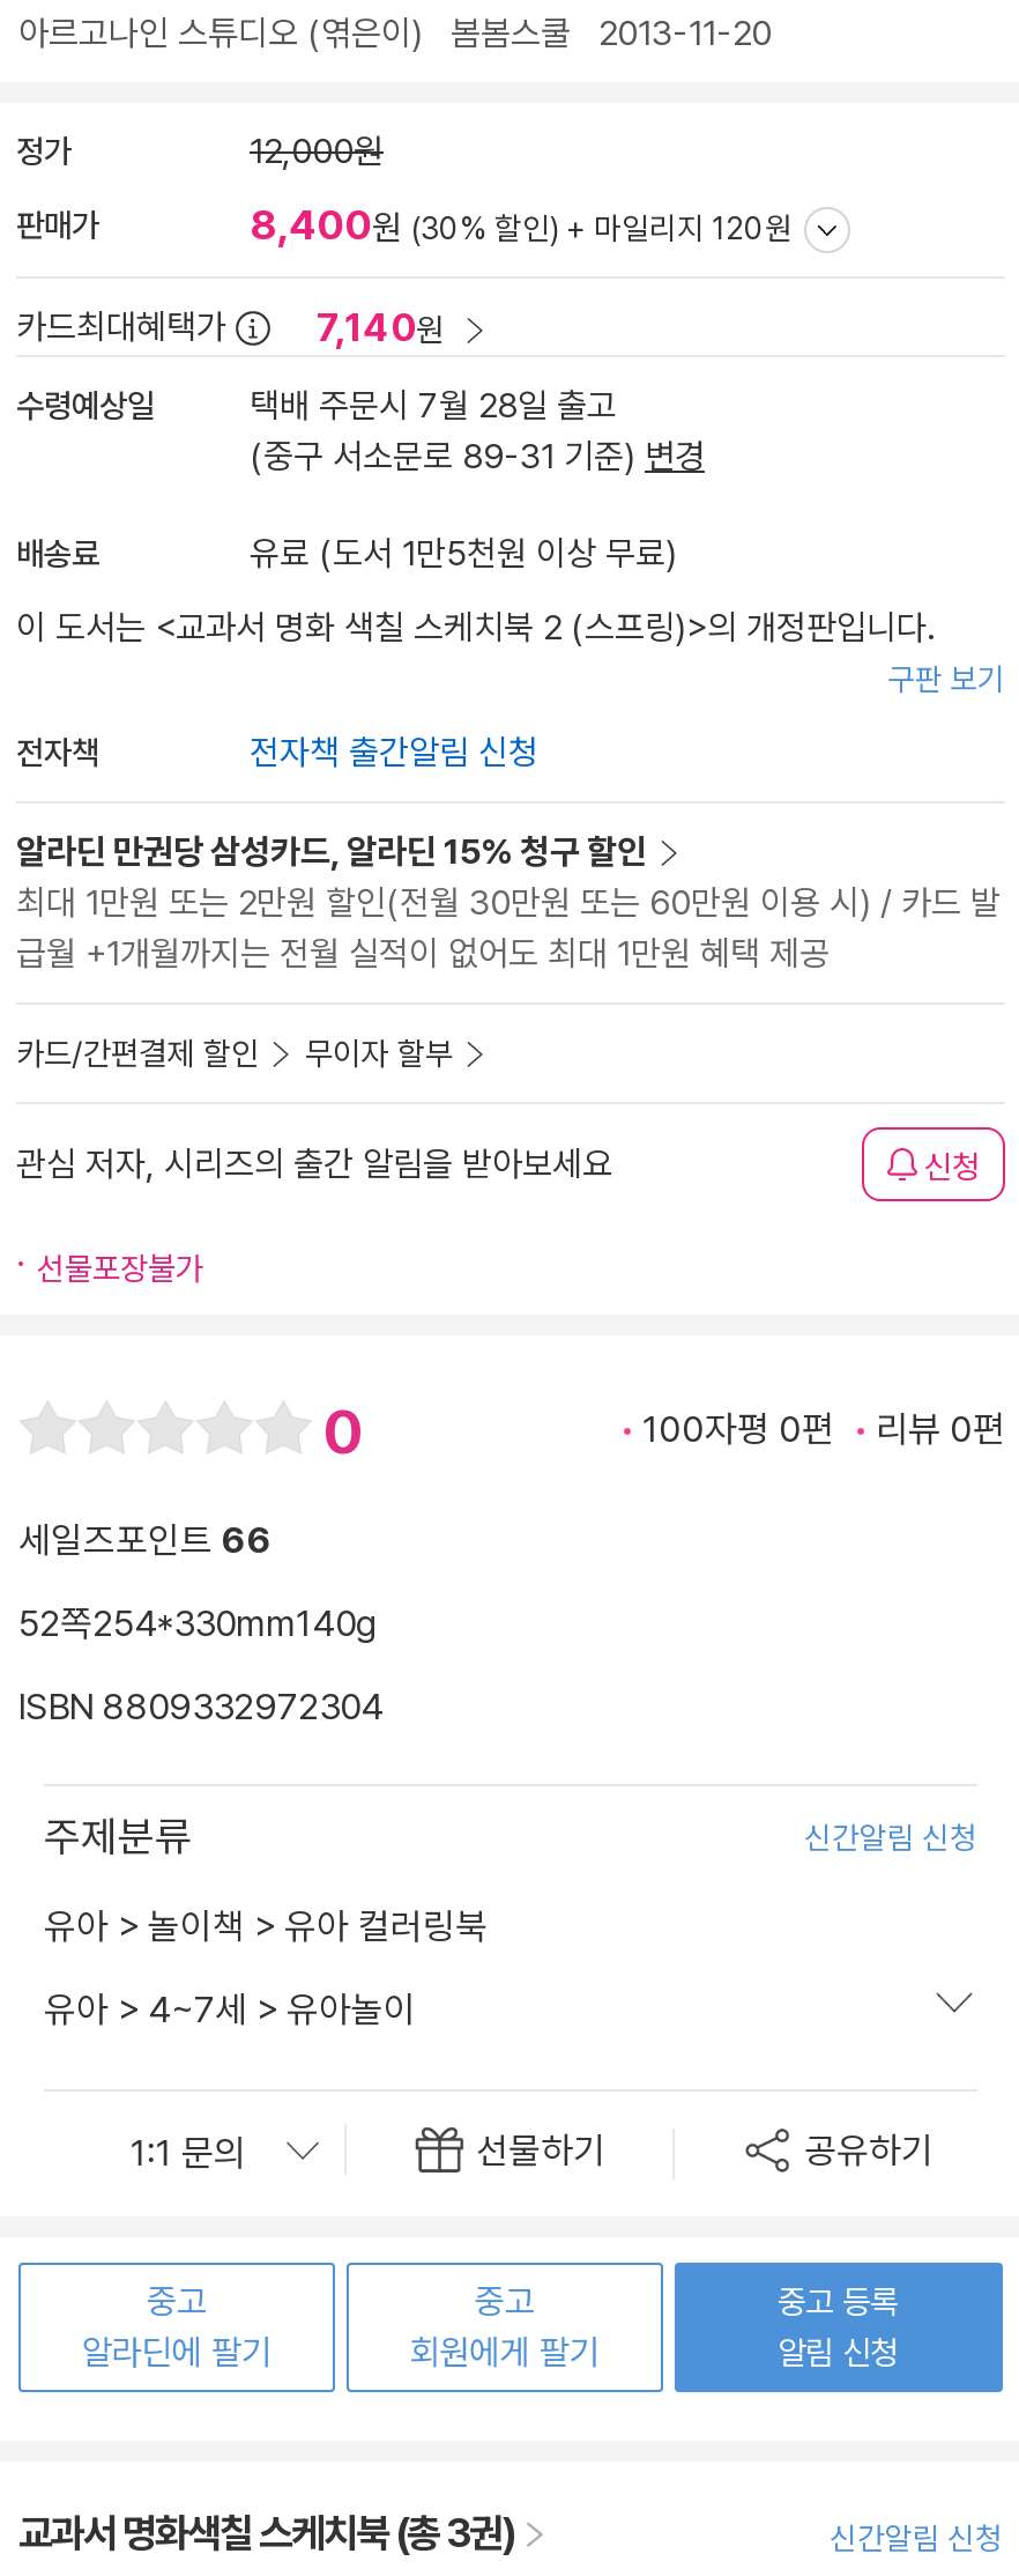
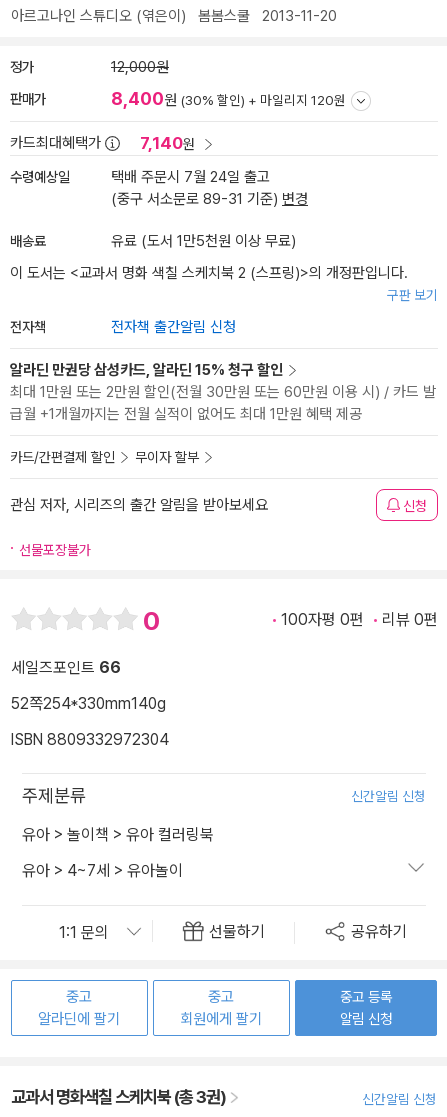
- 택배 주문시 7월 28일 출고
+ 택배 주문시 7월 24일 출고
